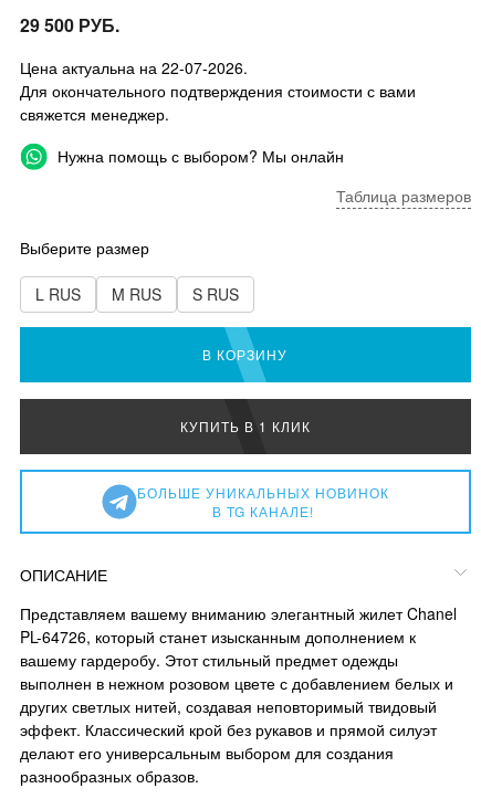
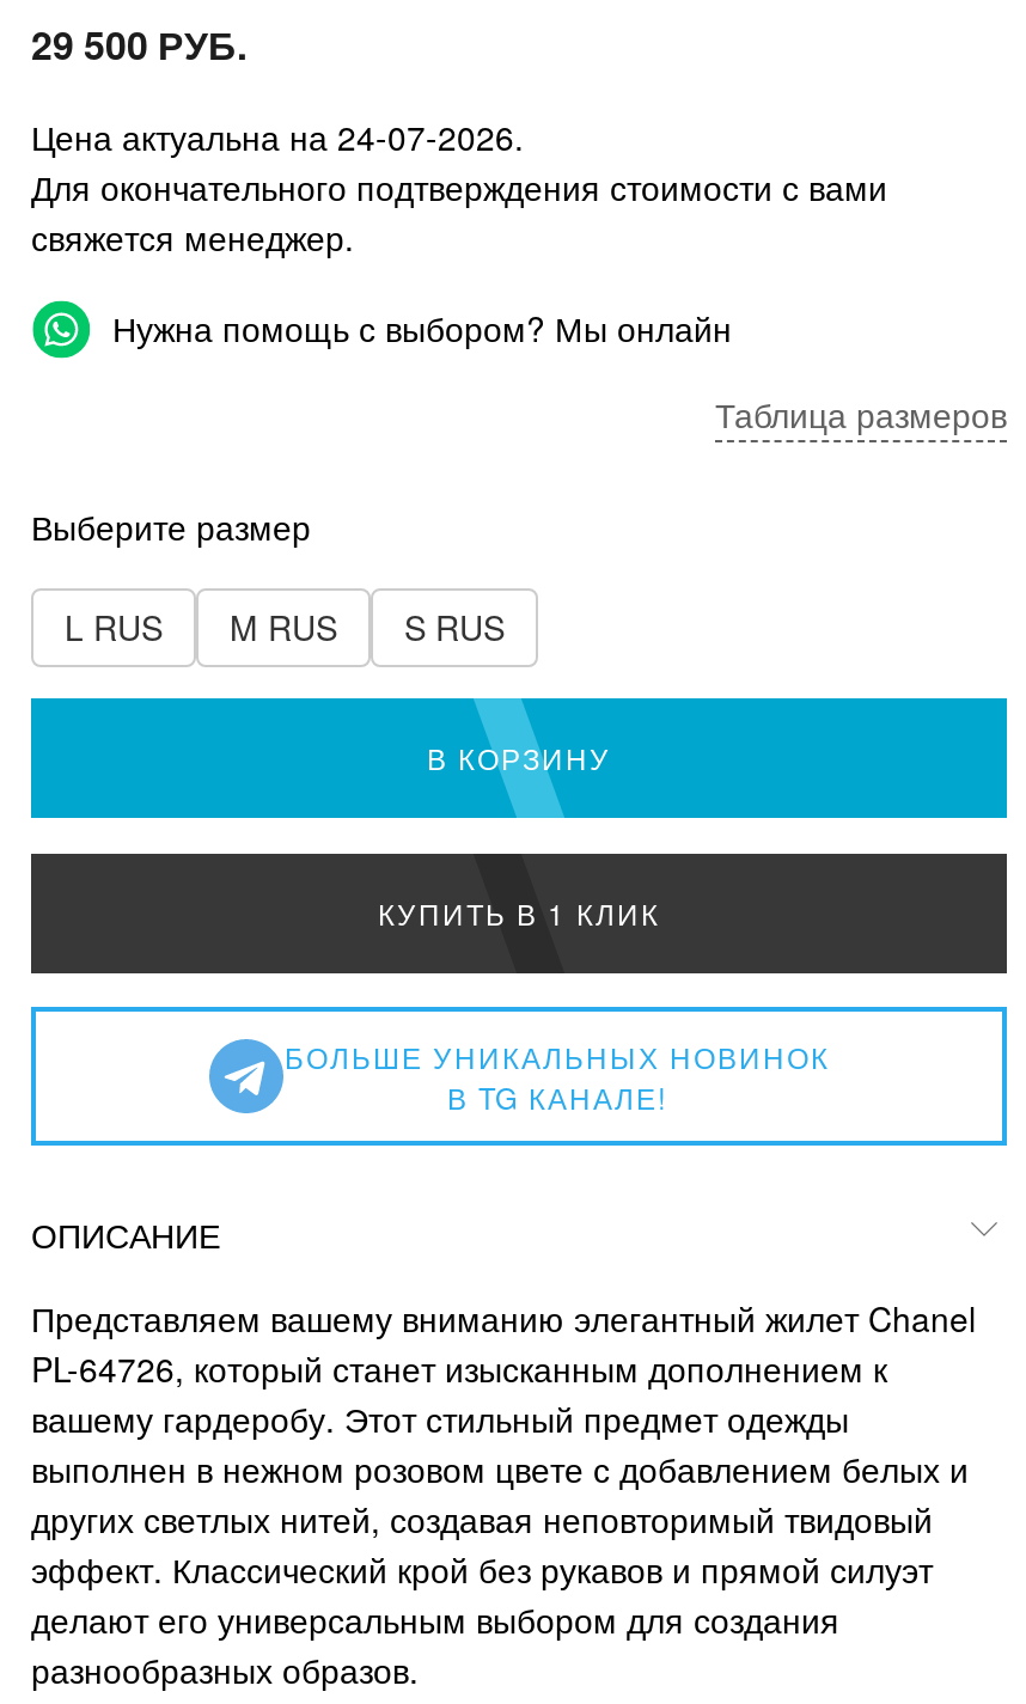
- Цена актуальна на 22-07-2026.
+ Цена актуальна на 24-07-2026.
